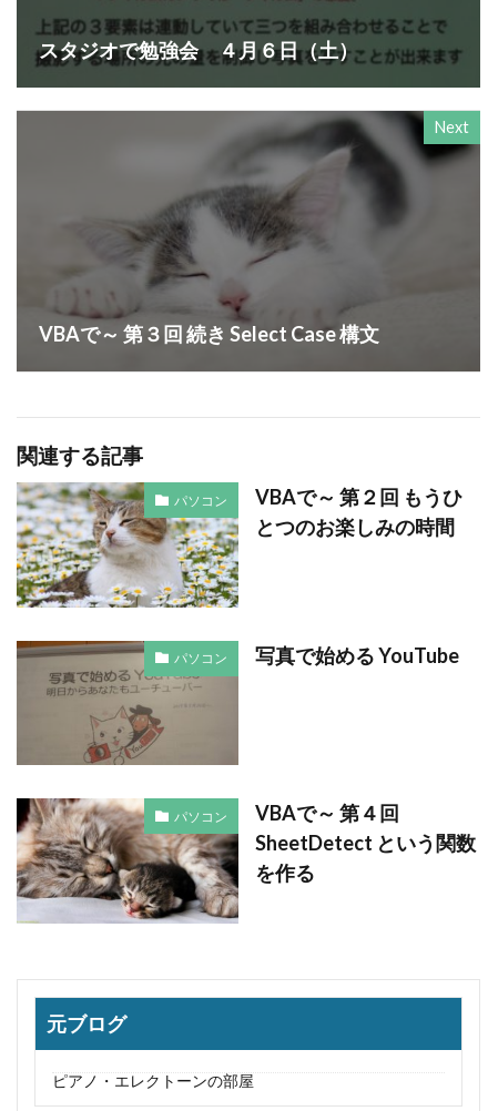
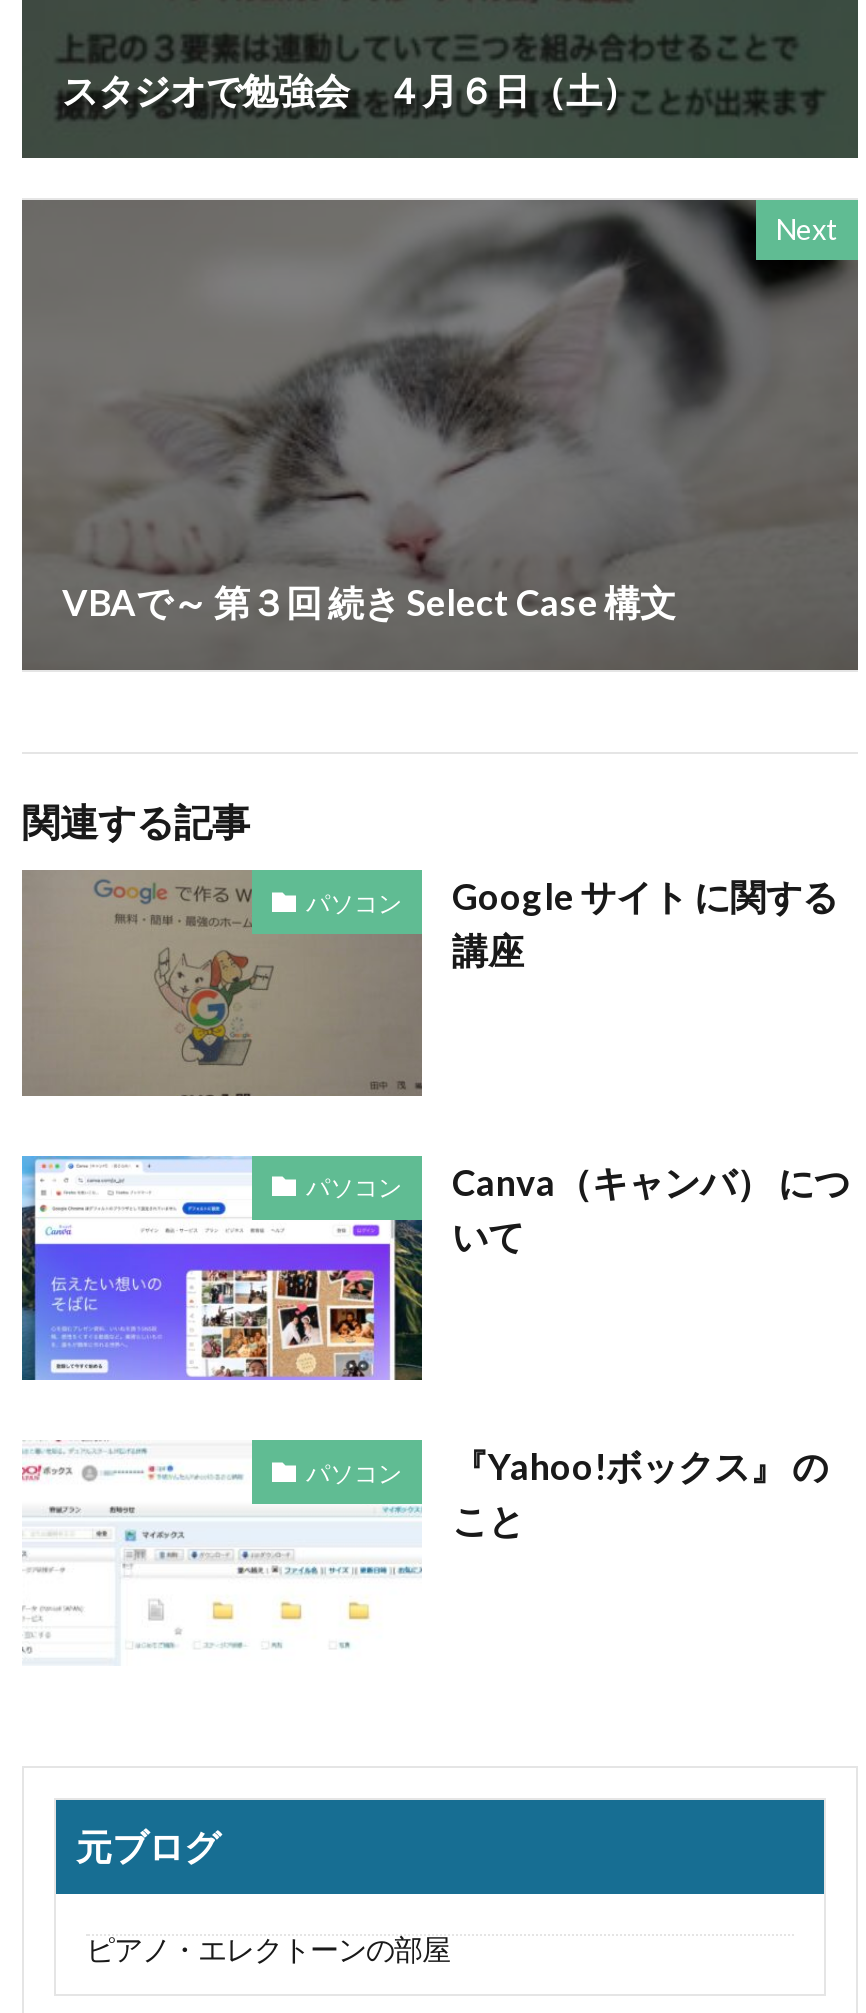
- [image]
- VBAで～ 第２回 もうひ
- とつのお楽しみの時間
+ [image]
+ Google サイト に関する
+ 講座

- [image]
- 写真で始める YouTube
+ [image]
+ Canva（キャンバ） につ
+ いて

- [image]
- VBAで～ 第４回
- SheetDetect という関数
- を作る
+ [image]
+ 『Yahoo!ボックス』 の
+ こと
